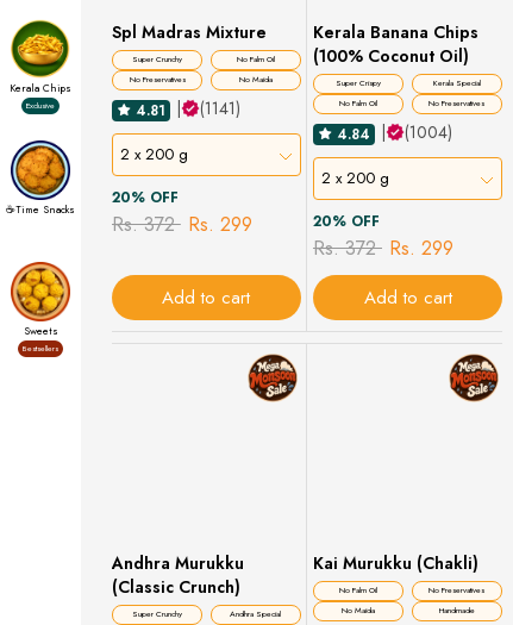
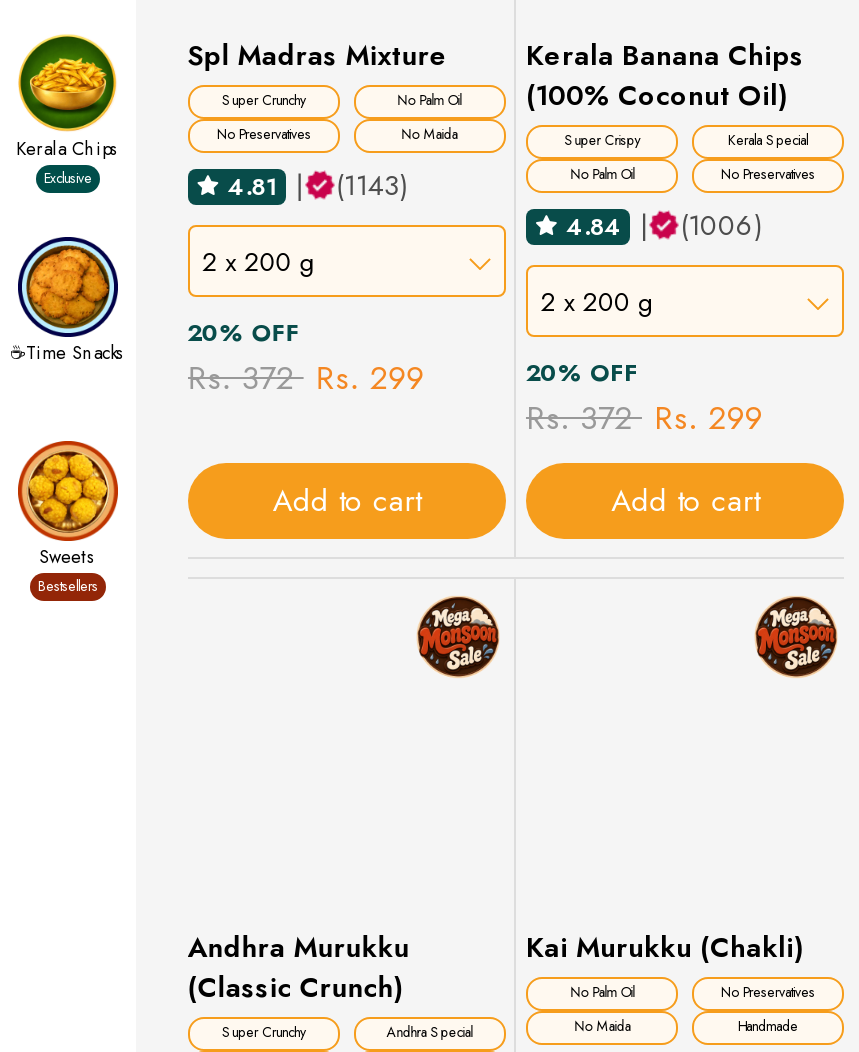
- (1141)
+ (1143)

- (1004)
+ (1006)
